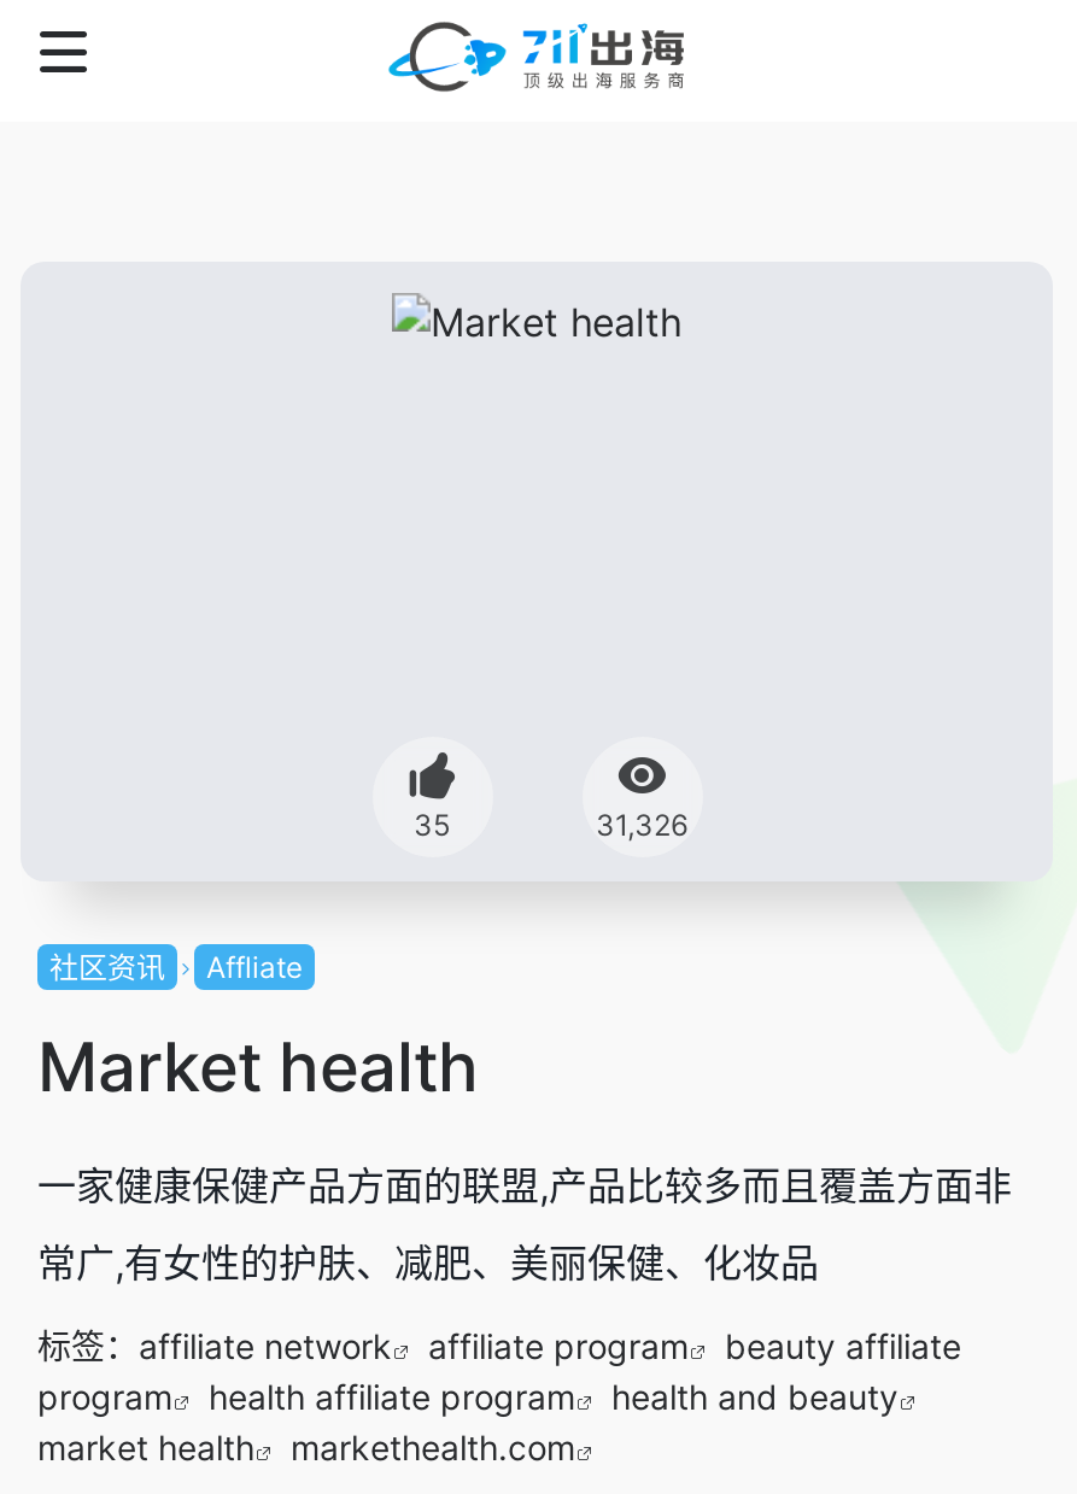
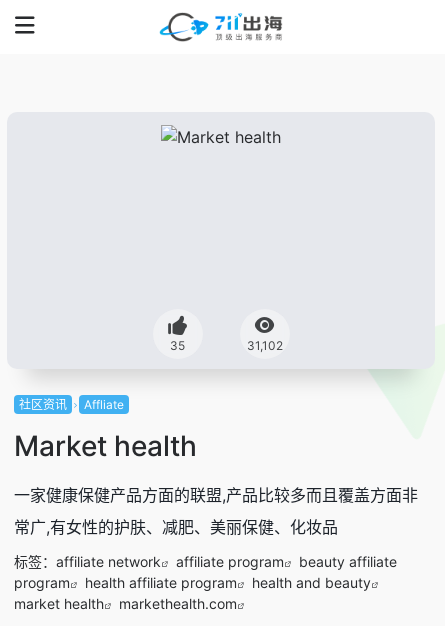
- 31,326
+ 31,102
